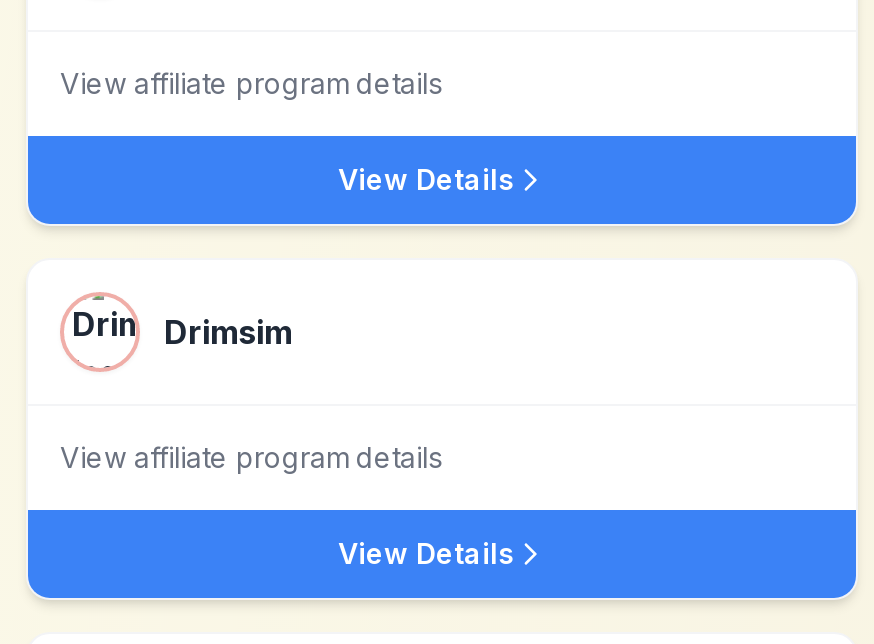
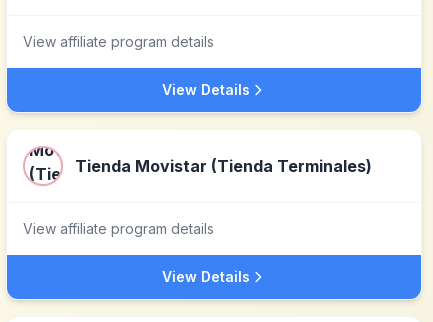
- [image]
- Drimsim
+ [image]
+ Tienda Movistar (Tienda Terminales)
